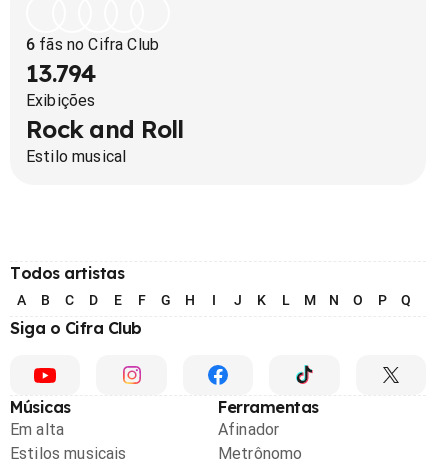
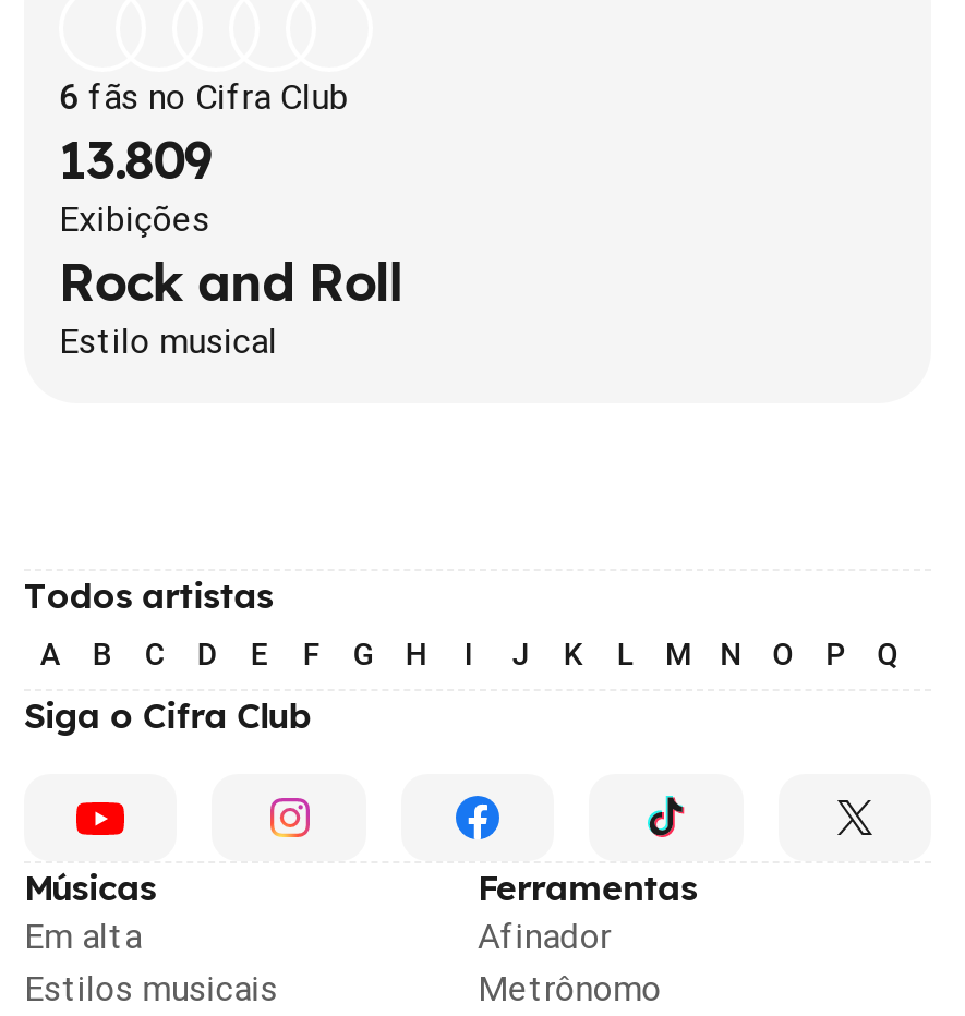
- 13.794
+ 13.809
